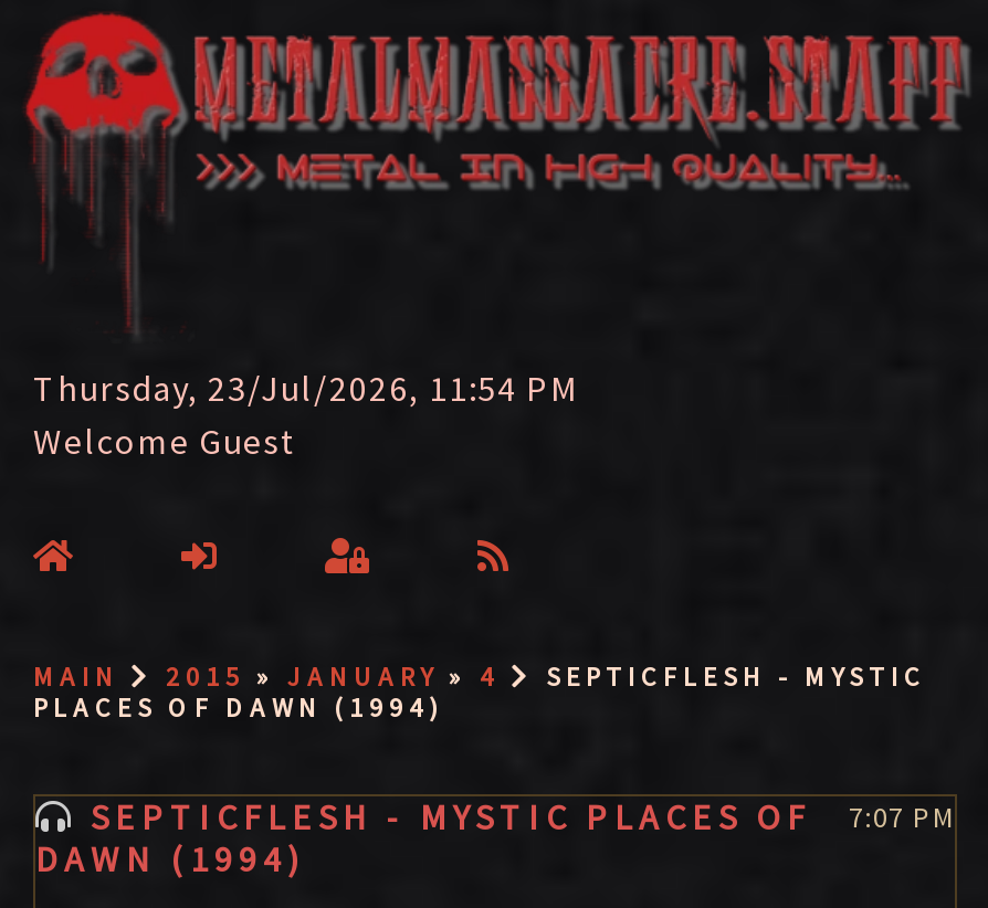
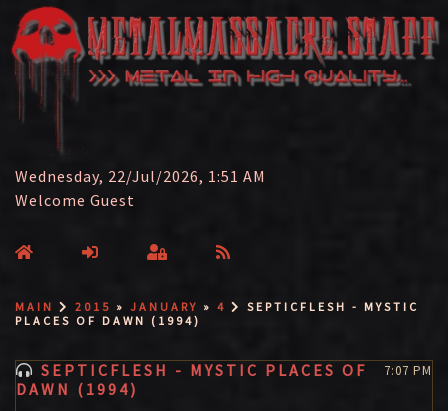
- Thursday, 23/Jul/2026, 11:54 PM
+ Wednesday, 22/Jul/2026, 1:51 AM
